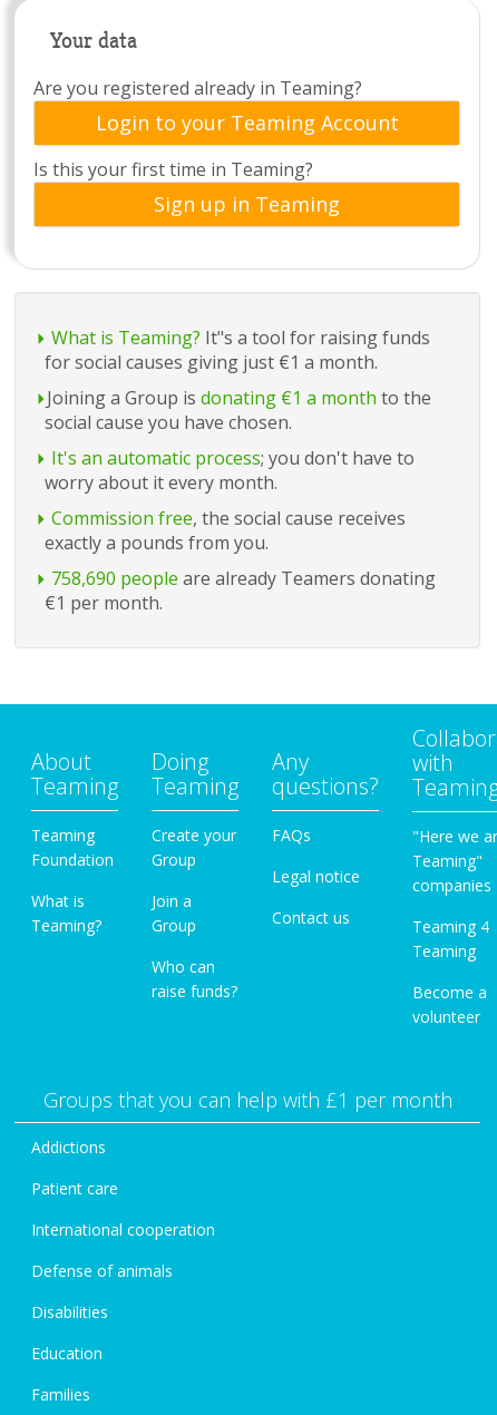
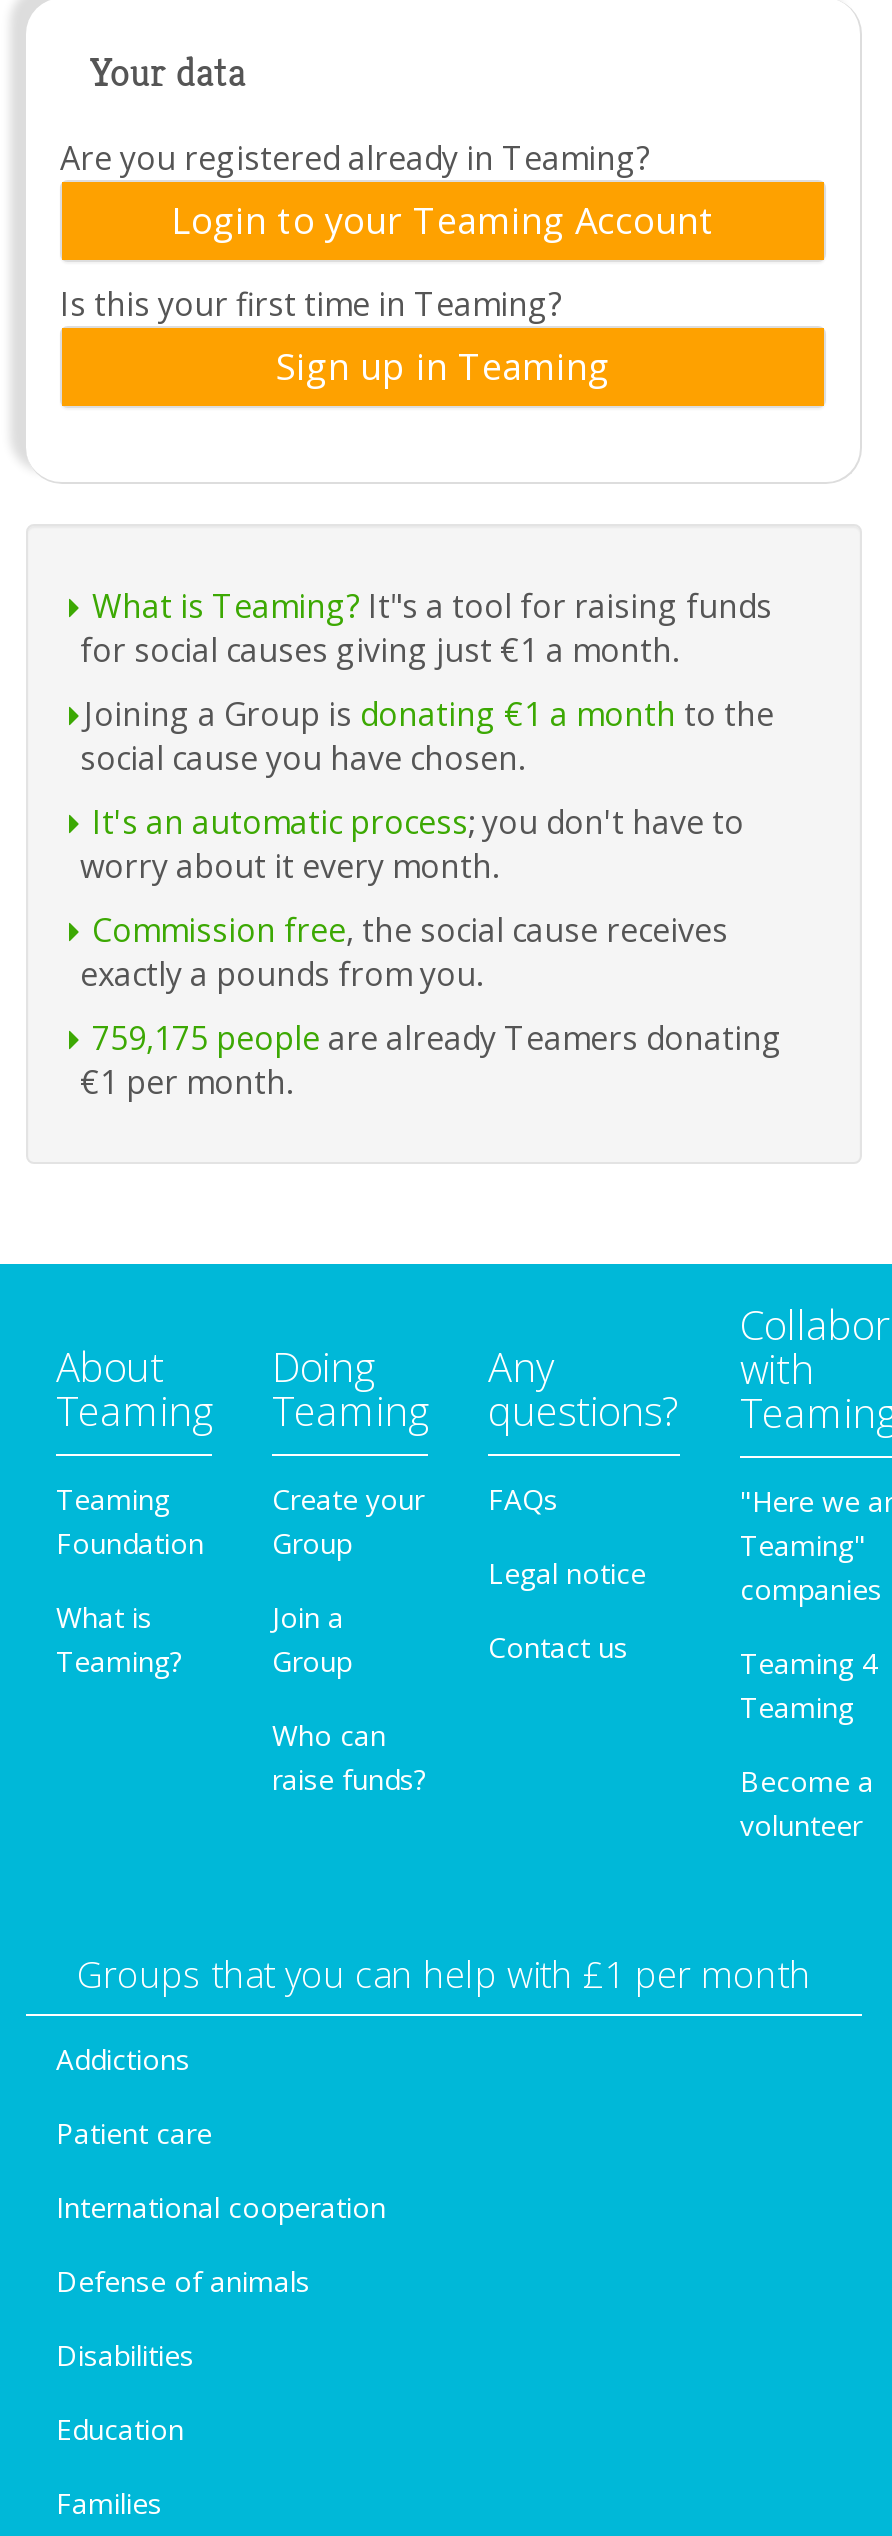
- 758,690 people are already Teamers donating
+ 759,175 people are already Teamers donating
